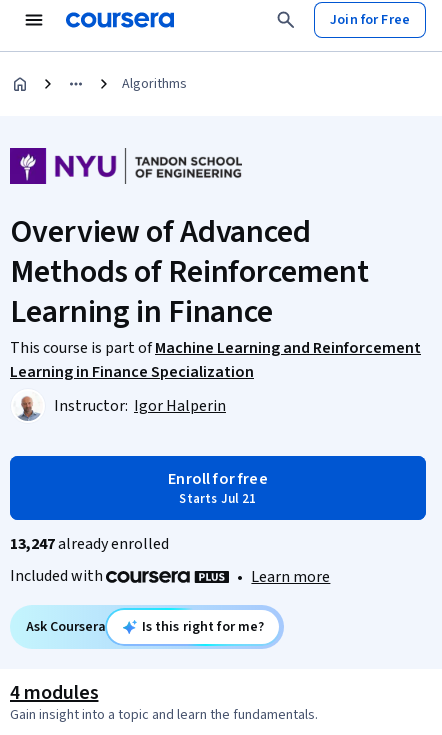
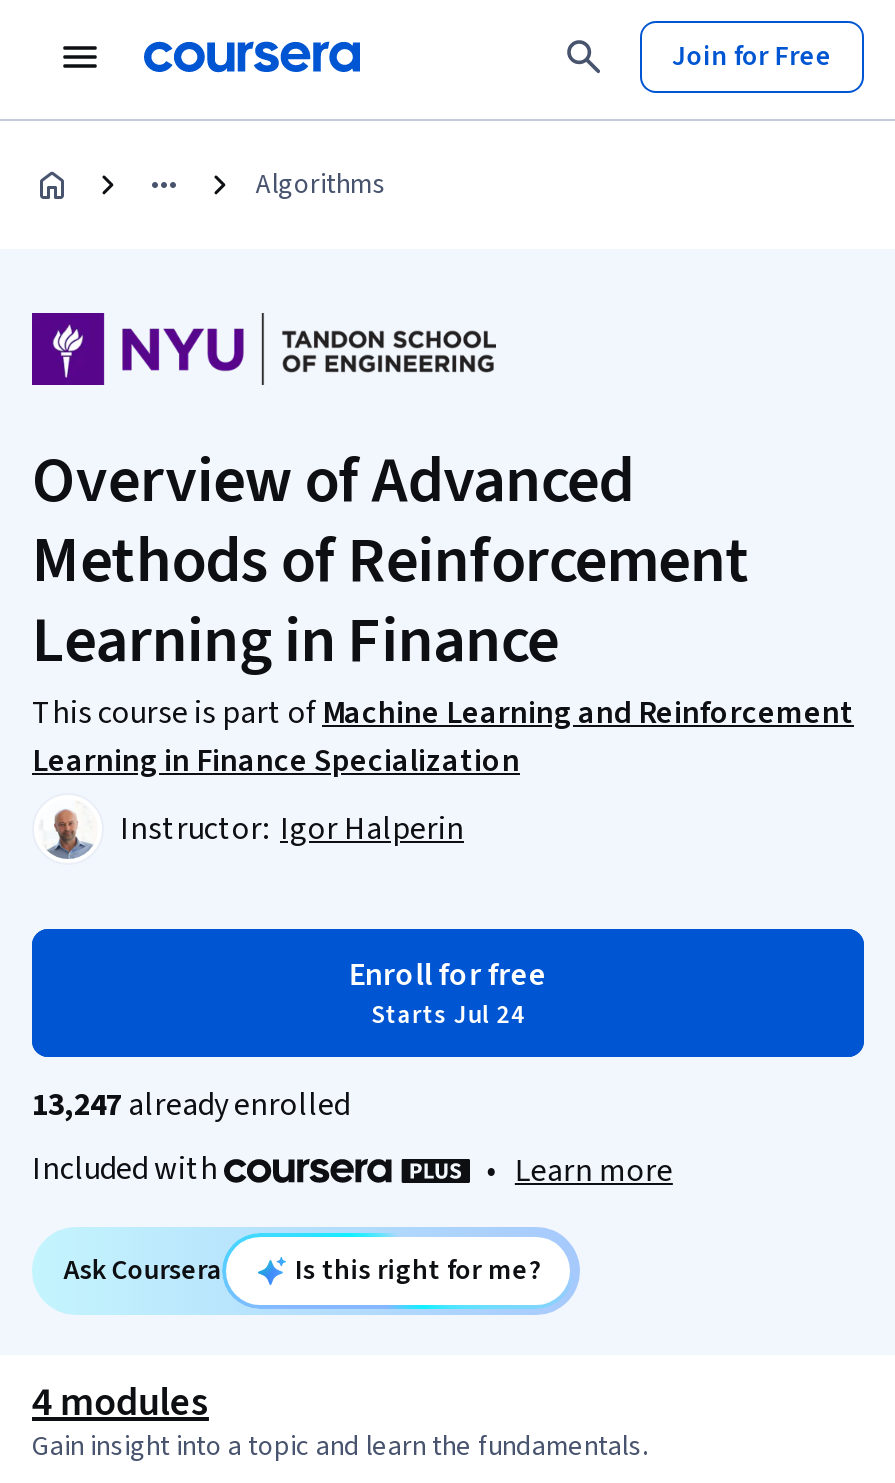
- Starts Jul 21
+ Starts Jul 24
